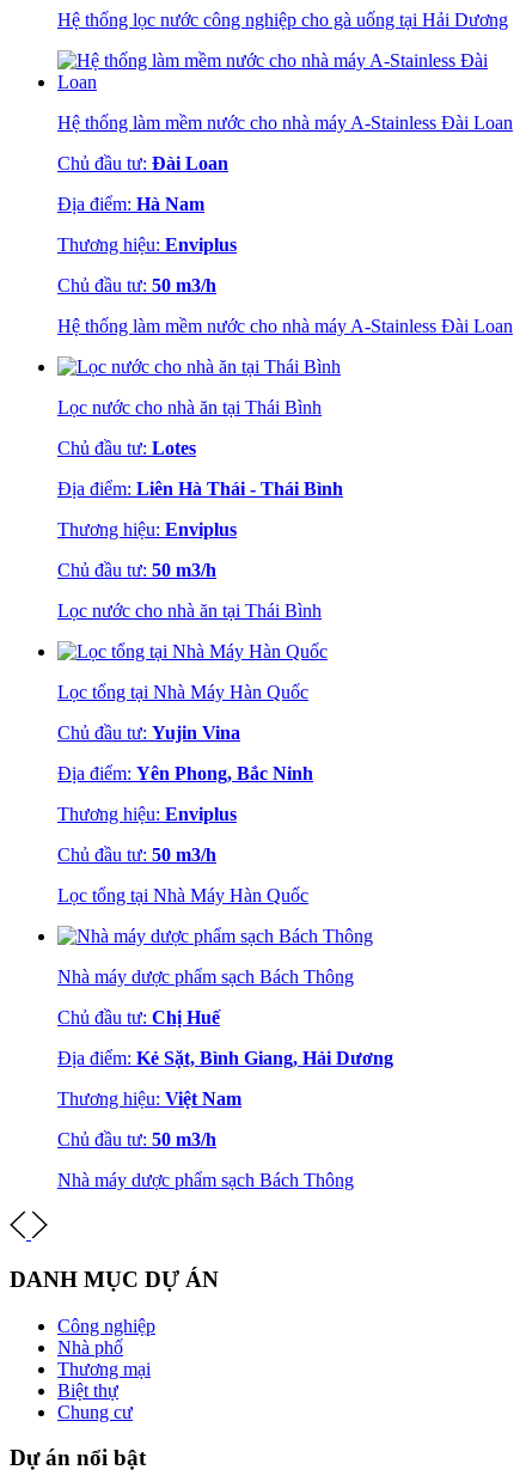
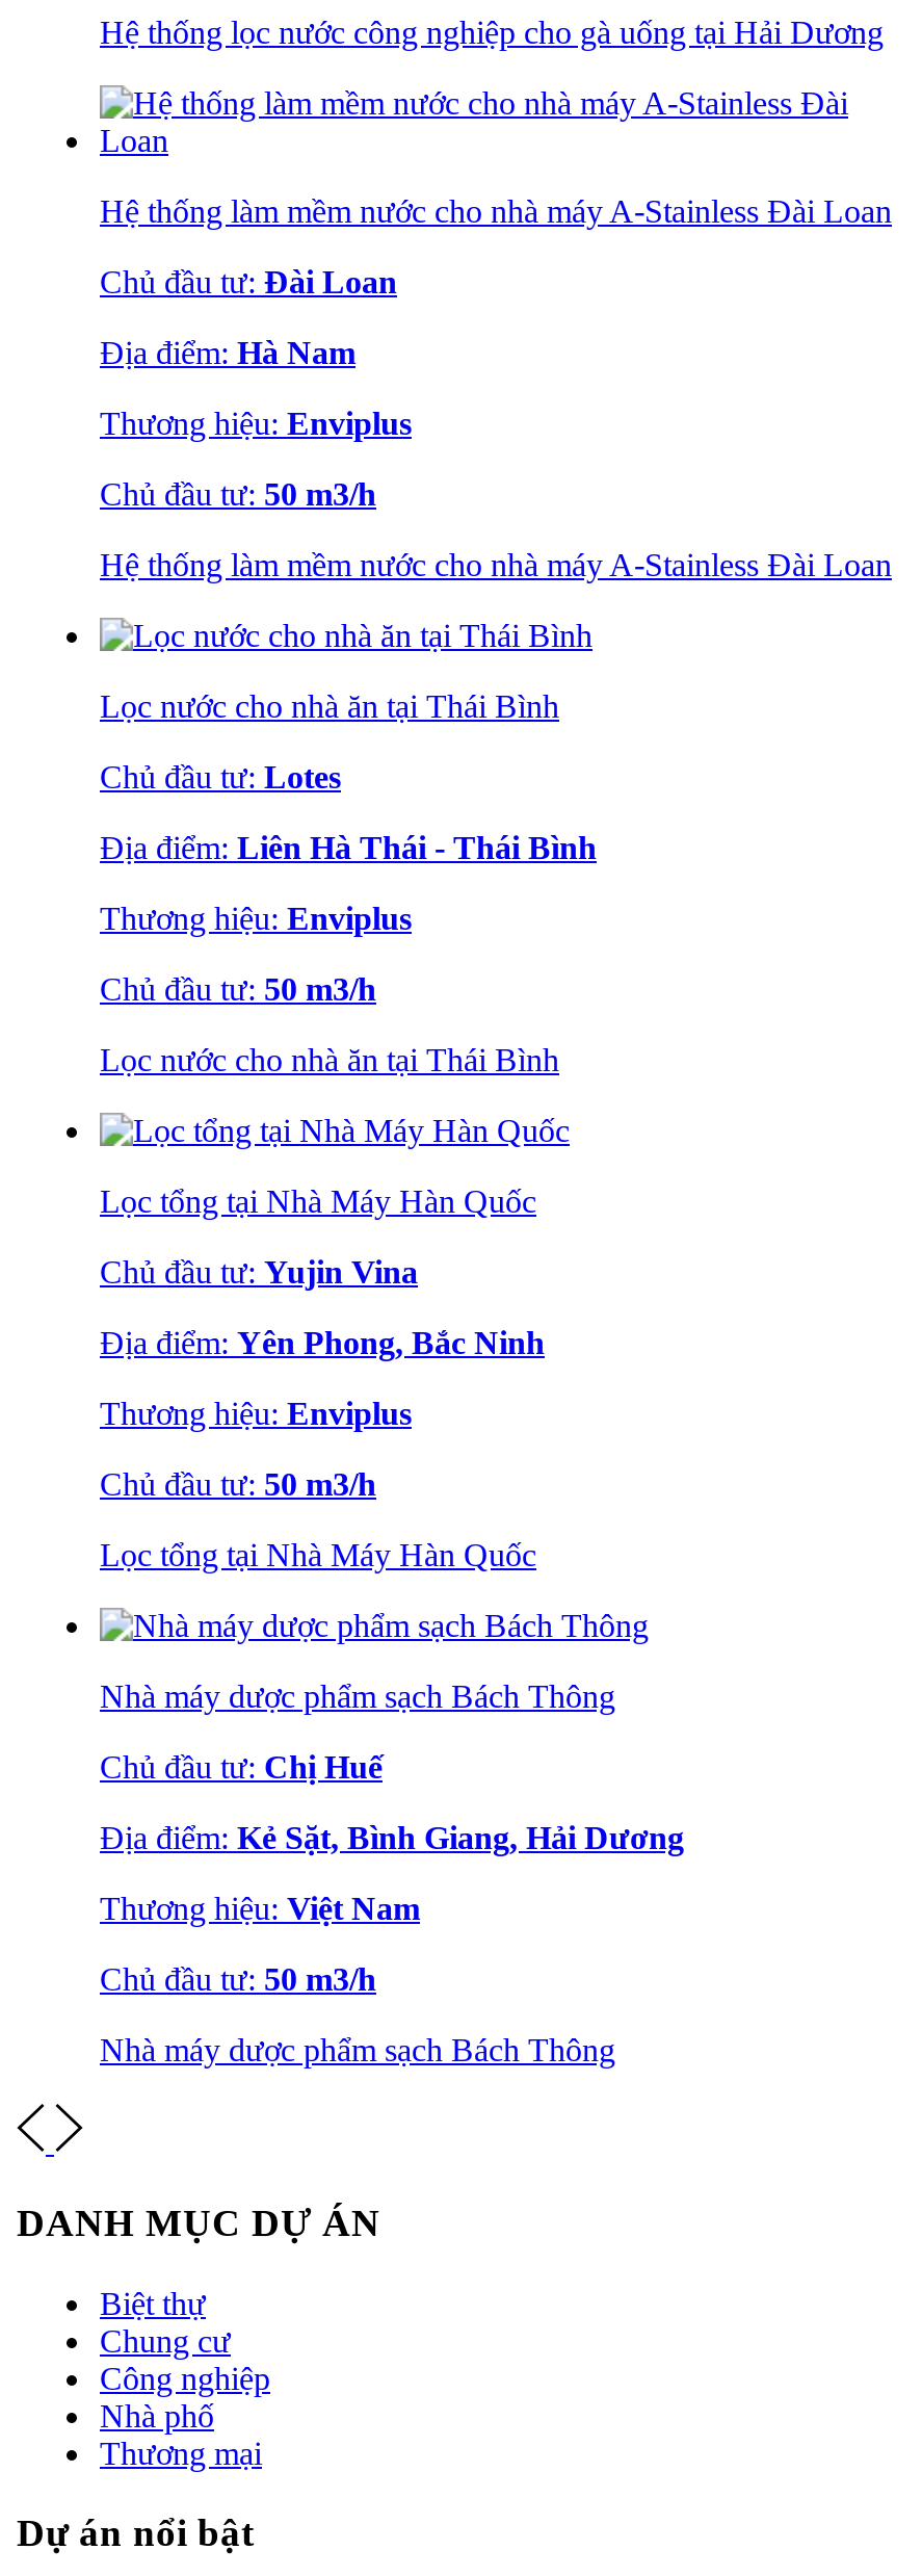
moved down: Công nghiệp | Nhà phố | Thương mại

moved up: Biệt thự | Chung cư
